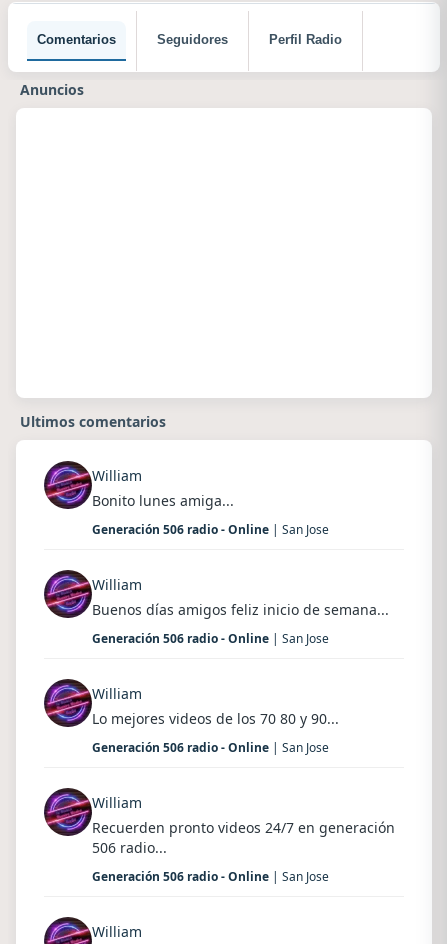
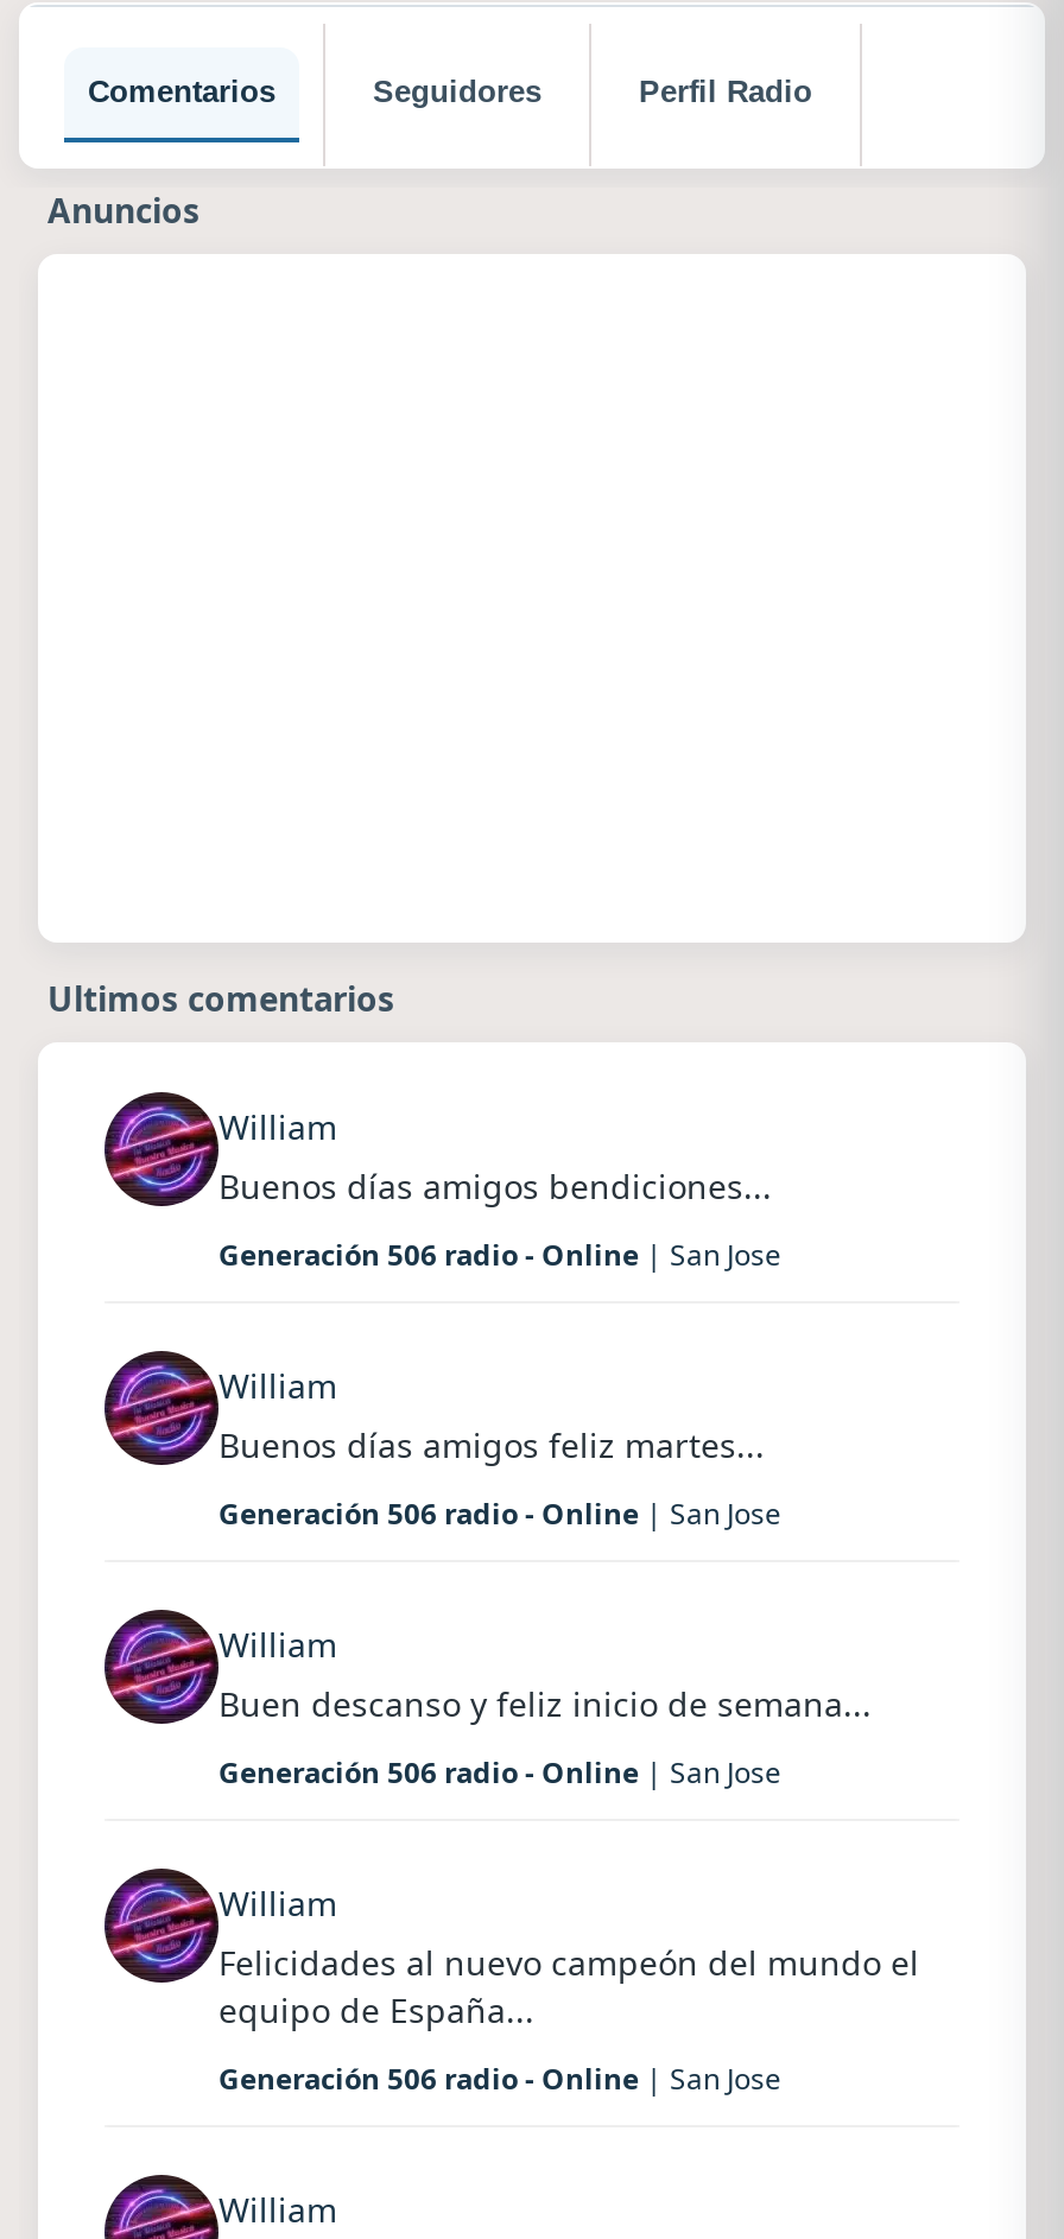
- Bonito lunes amiga...
+ Buenos días amigos bendiciones...

- Buenos días amigos feliz inicio de semana...
+ Buenos días amigos feliz martes...

- Lo mejores videos de los 70 80 y 90...
+ Buen descanso y feliz inicio de semana...

- Recuerden pronto videos 24/7 en generación
- 506 radio...
+ Felicidades al nuevo campeón del mundo el
+ equipo de España...
